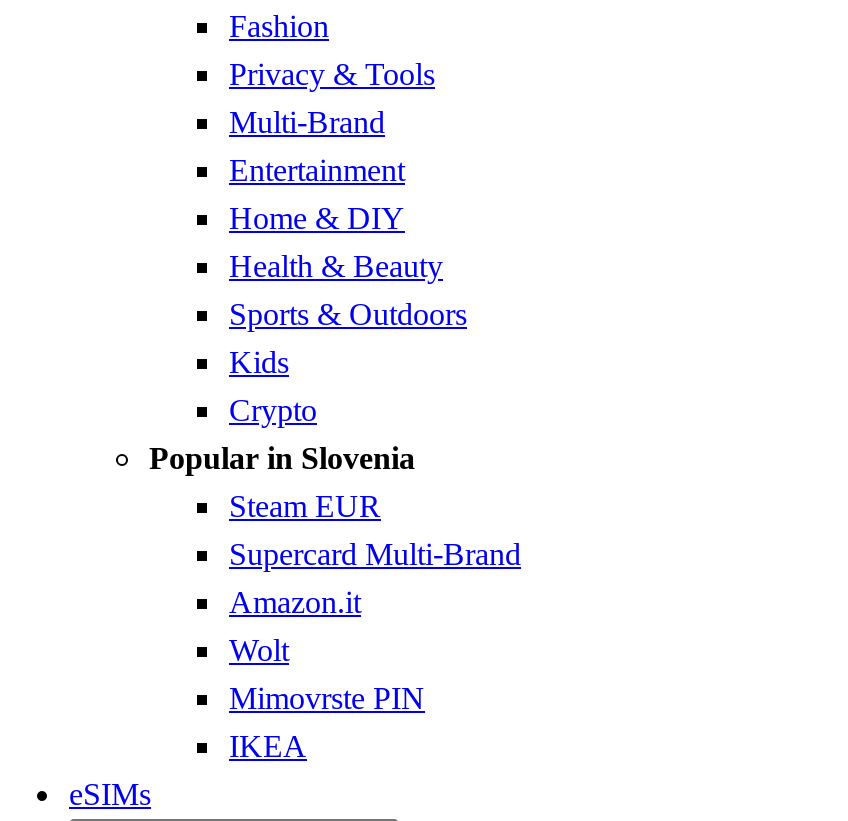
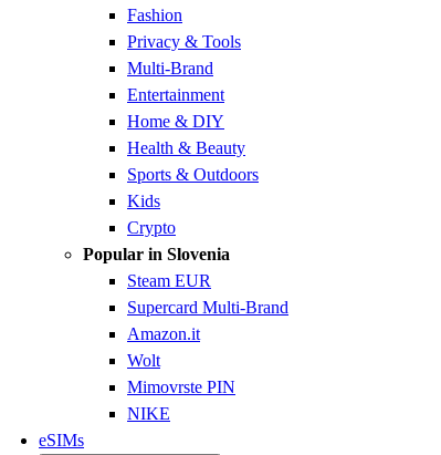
- IKEA
+ NIKE
